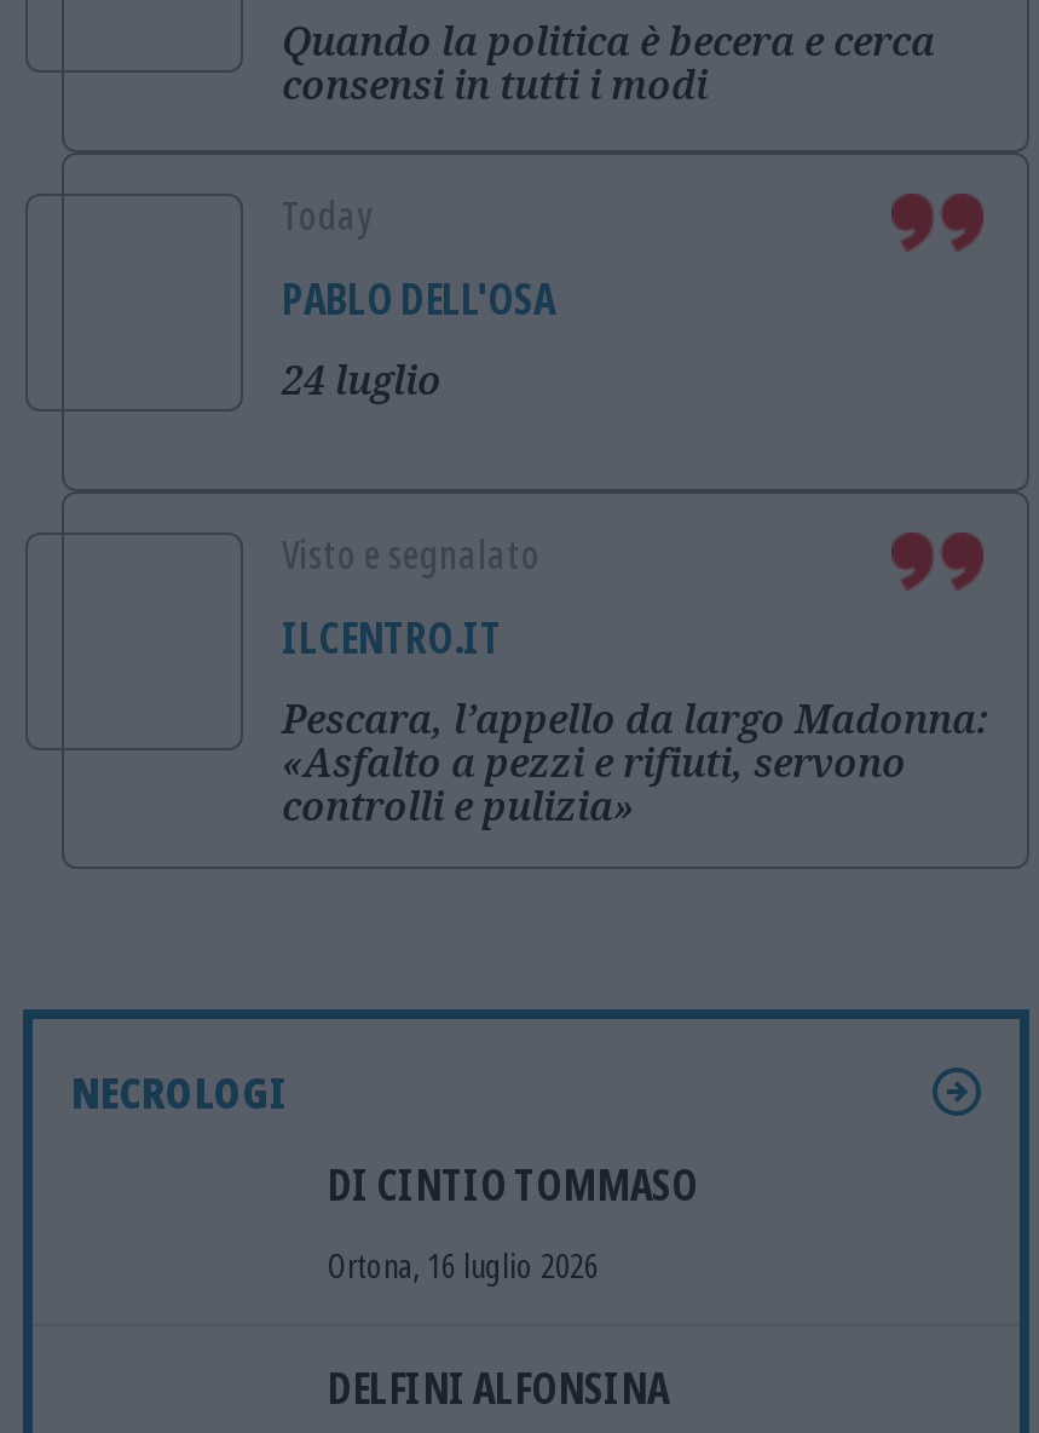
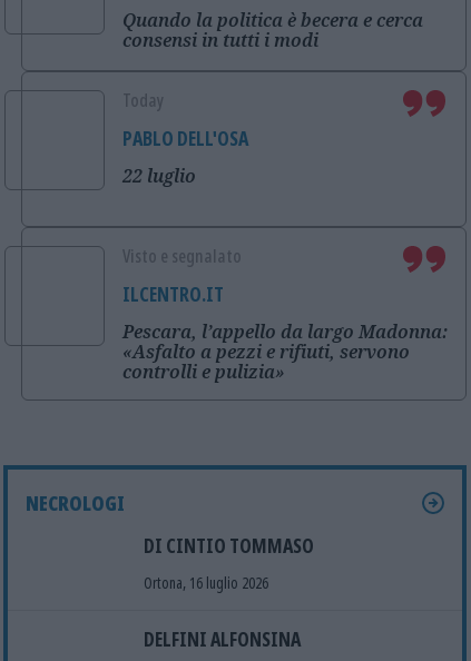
- 24 luglio
+ 22 luglio
